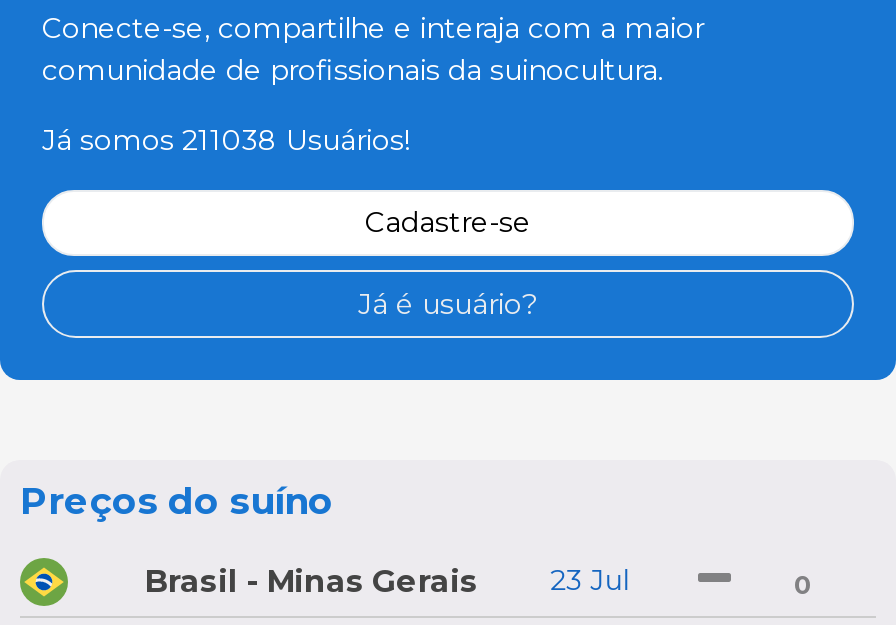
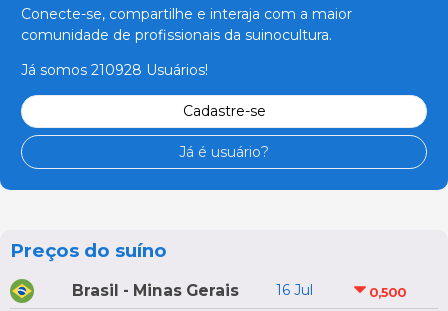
- Já somos 211038 Usuários!
+ Já somos 210928 Usuários!

- 23 Jul
+ 16 Jul

- 0
+ 0,500
